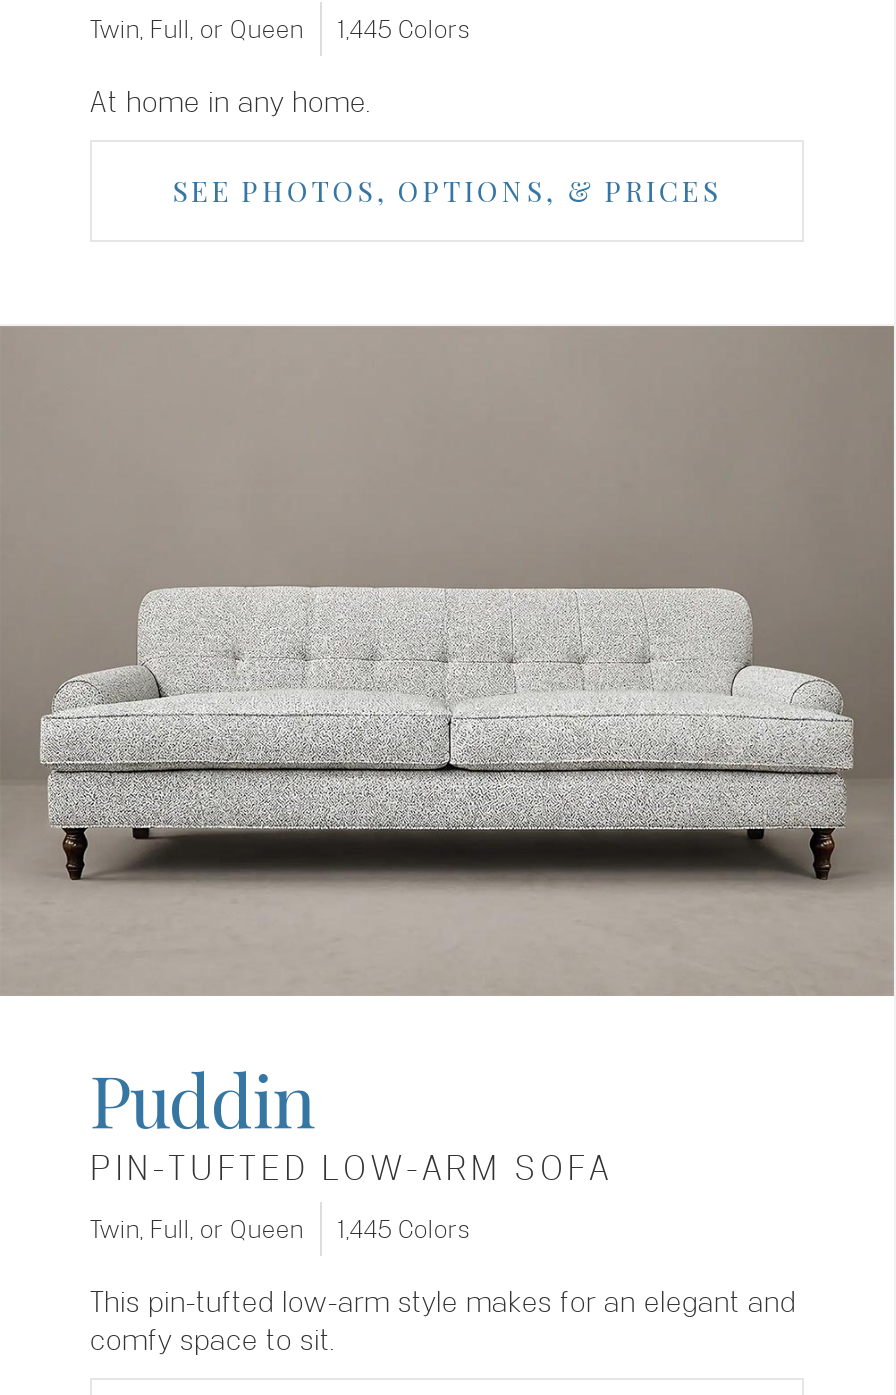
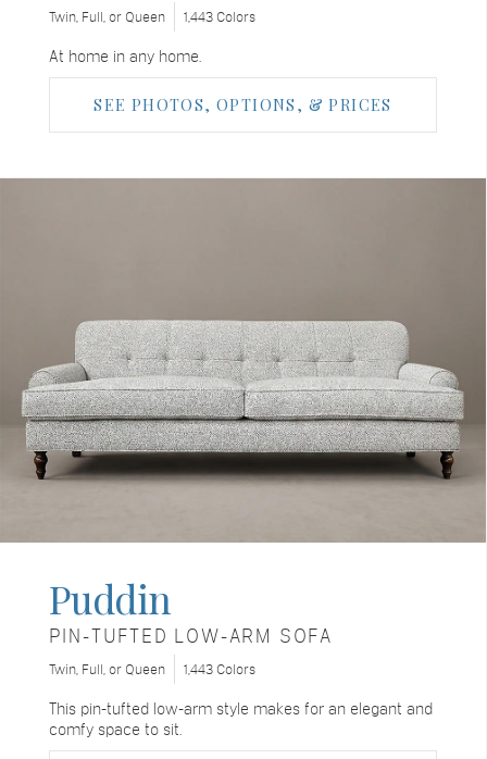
- Twin, Full, or Queen 1,445 Colors
+ Twin, Full, or Queen 1,443 Colors

- Twin, Full, or Queen 1,445 Colors
+ Twin, Full, or Queen 1,443 Colors
